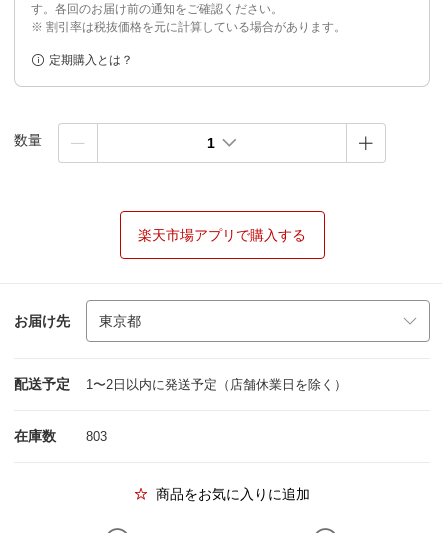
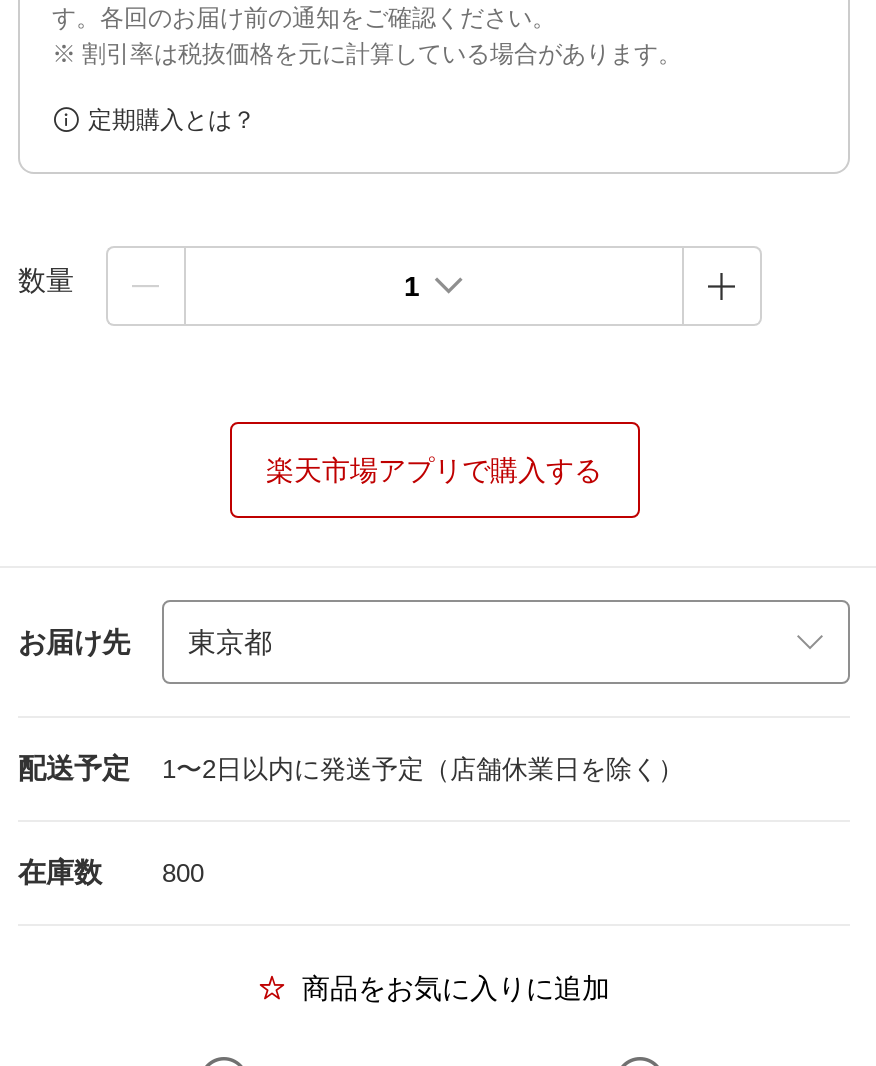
- 在庫数 803
+ 在庫数 800
